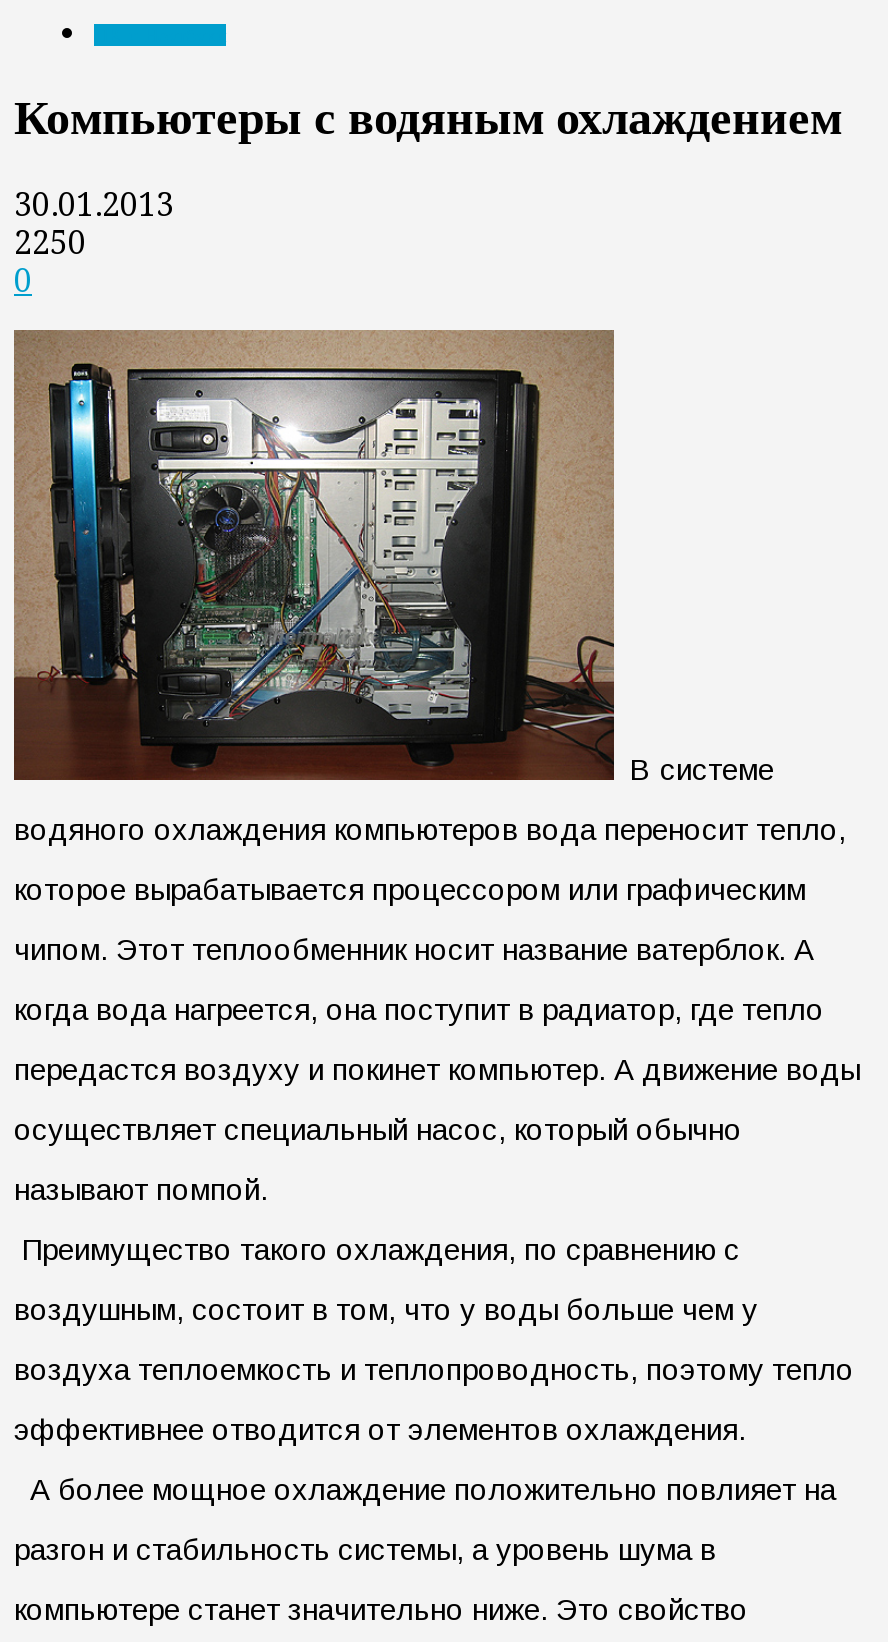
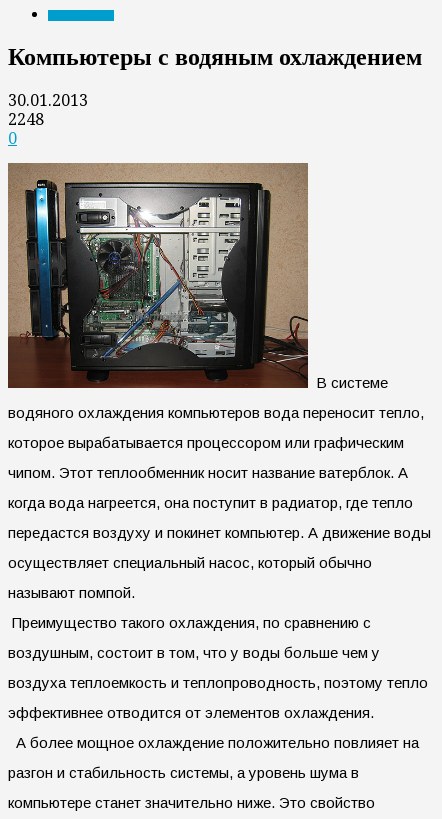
- 2250
+ 2248
